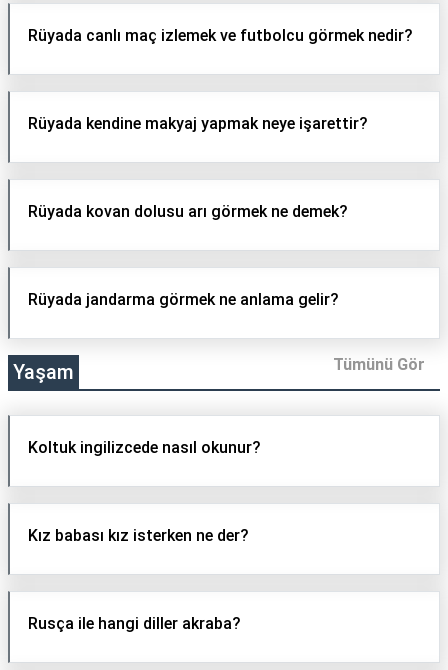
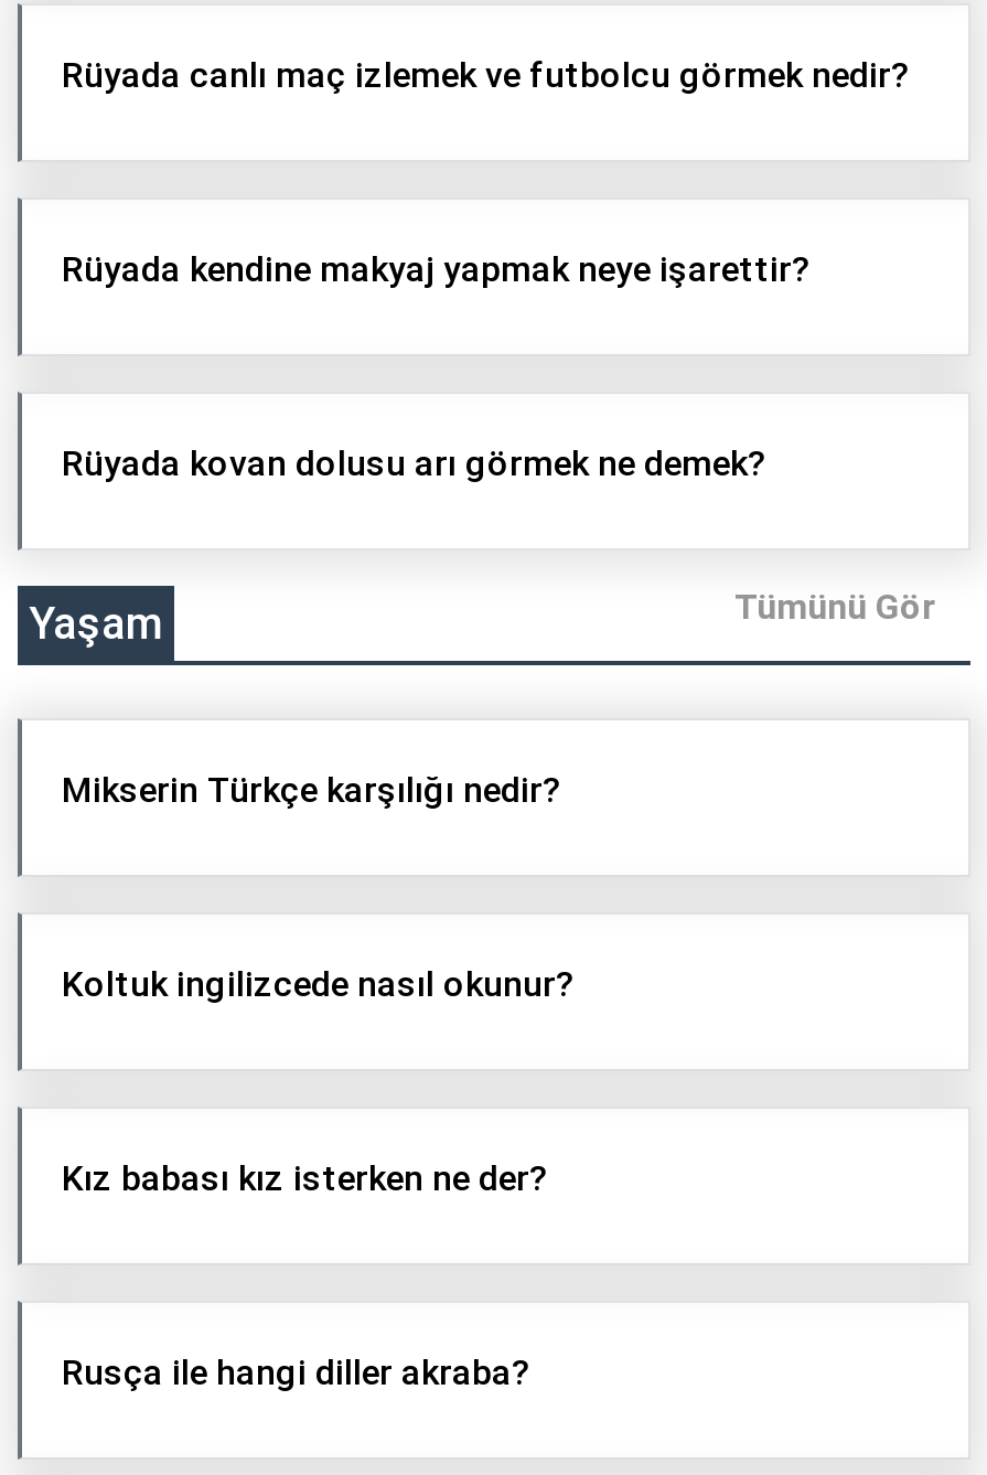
- Rüyada jandarma görmek ne anlama gelir?

moved up: Yaşam | Tümünü Gör

+ Mikserin Türkçe karşılığı nedir?
